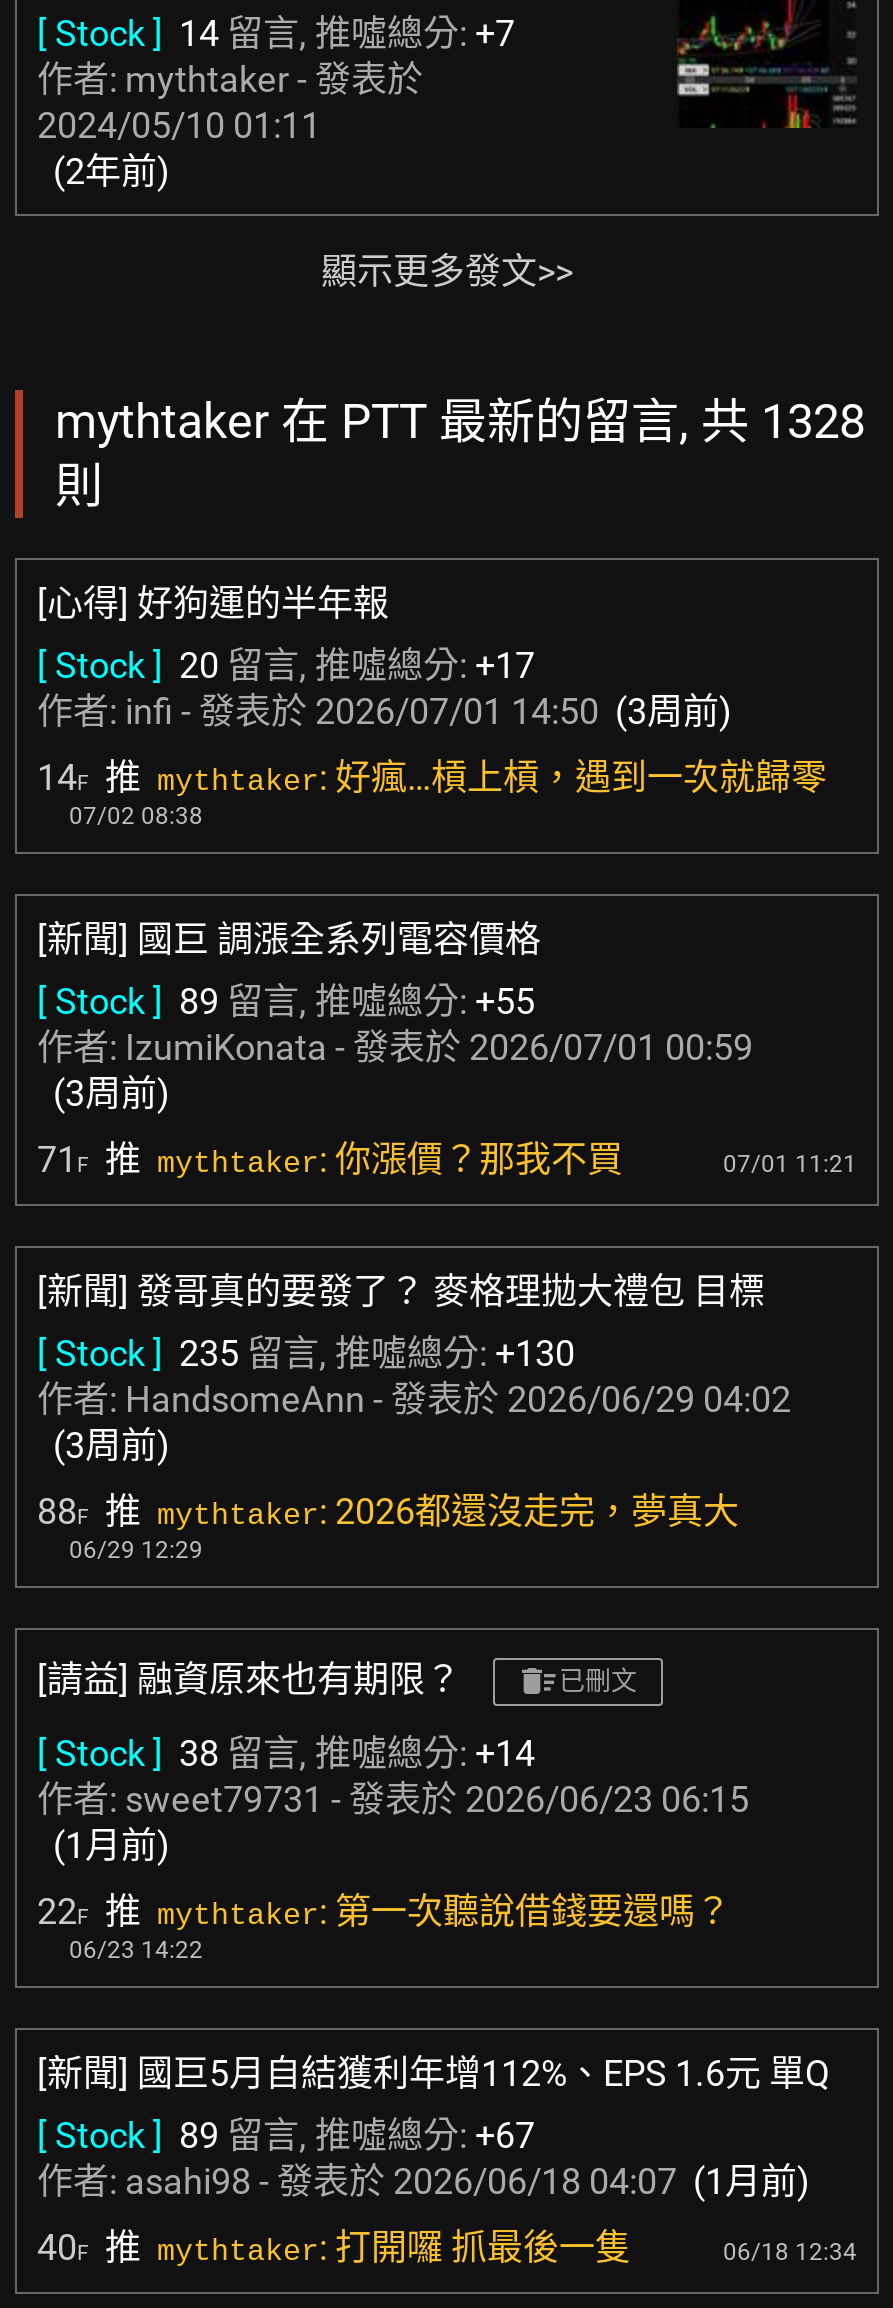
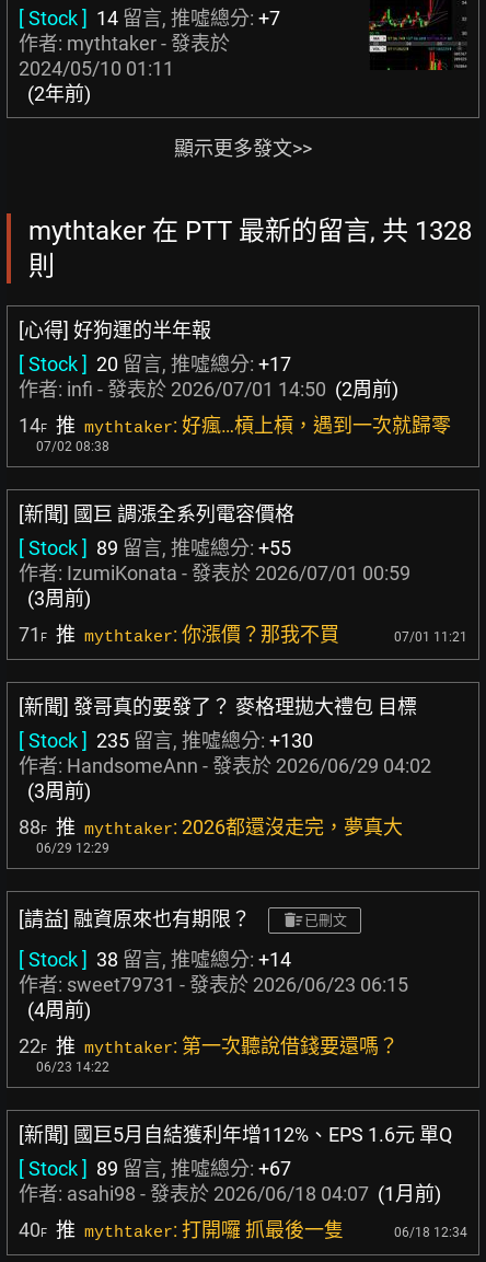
- 作者: infi - 發表於2026/07/01 14:50 (3周前)
+ 作者: infi - 發表於2026/07/01 14:50 (2周前)

- (1月前)
+ (4周前)
